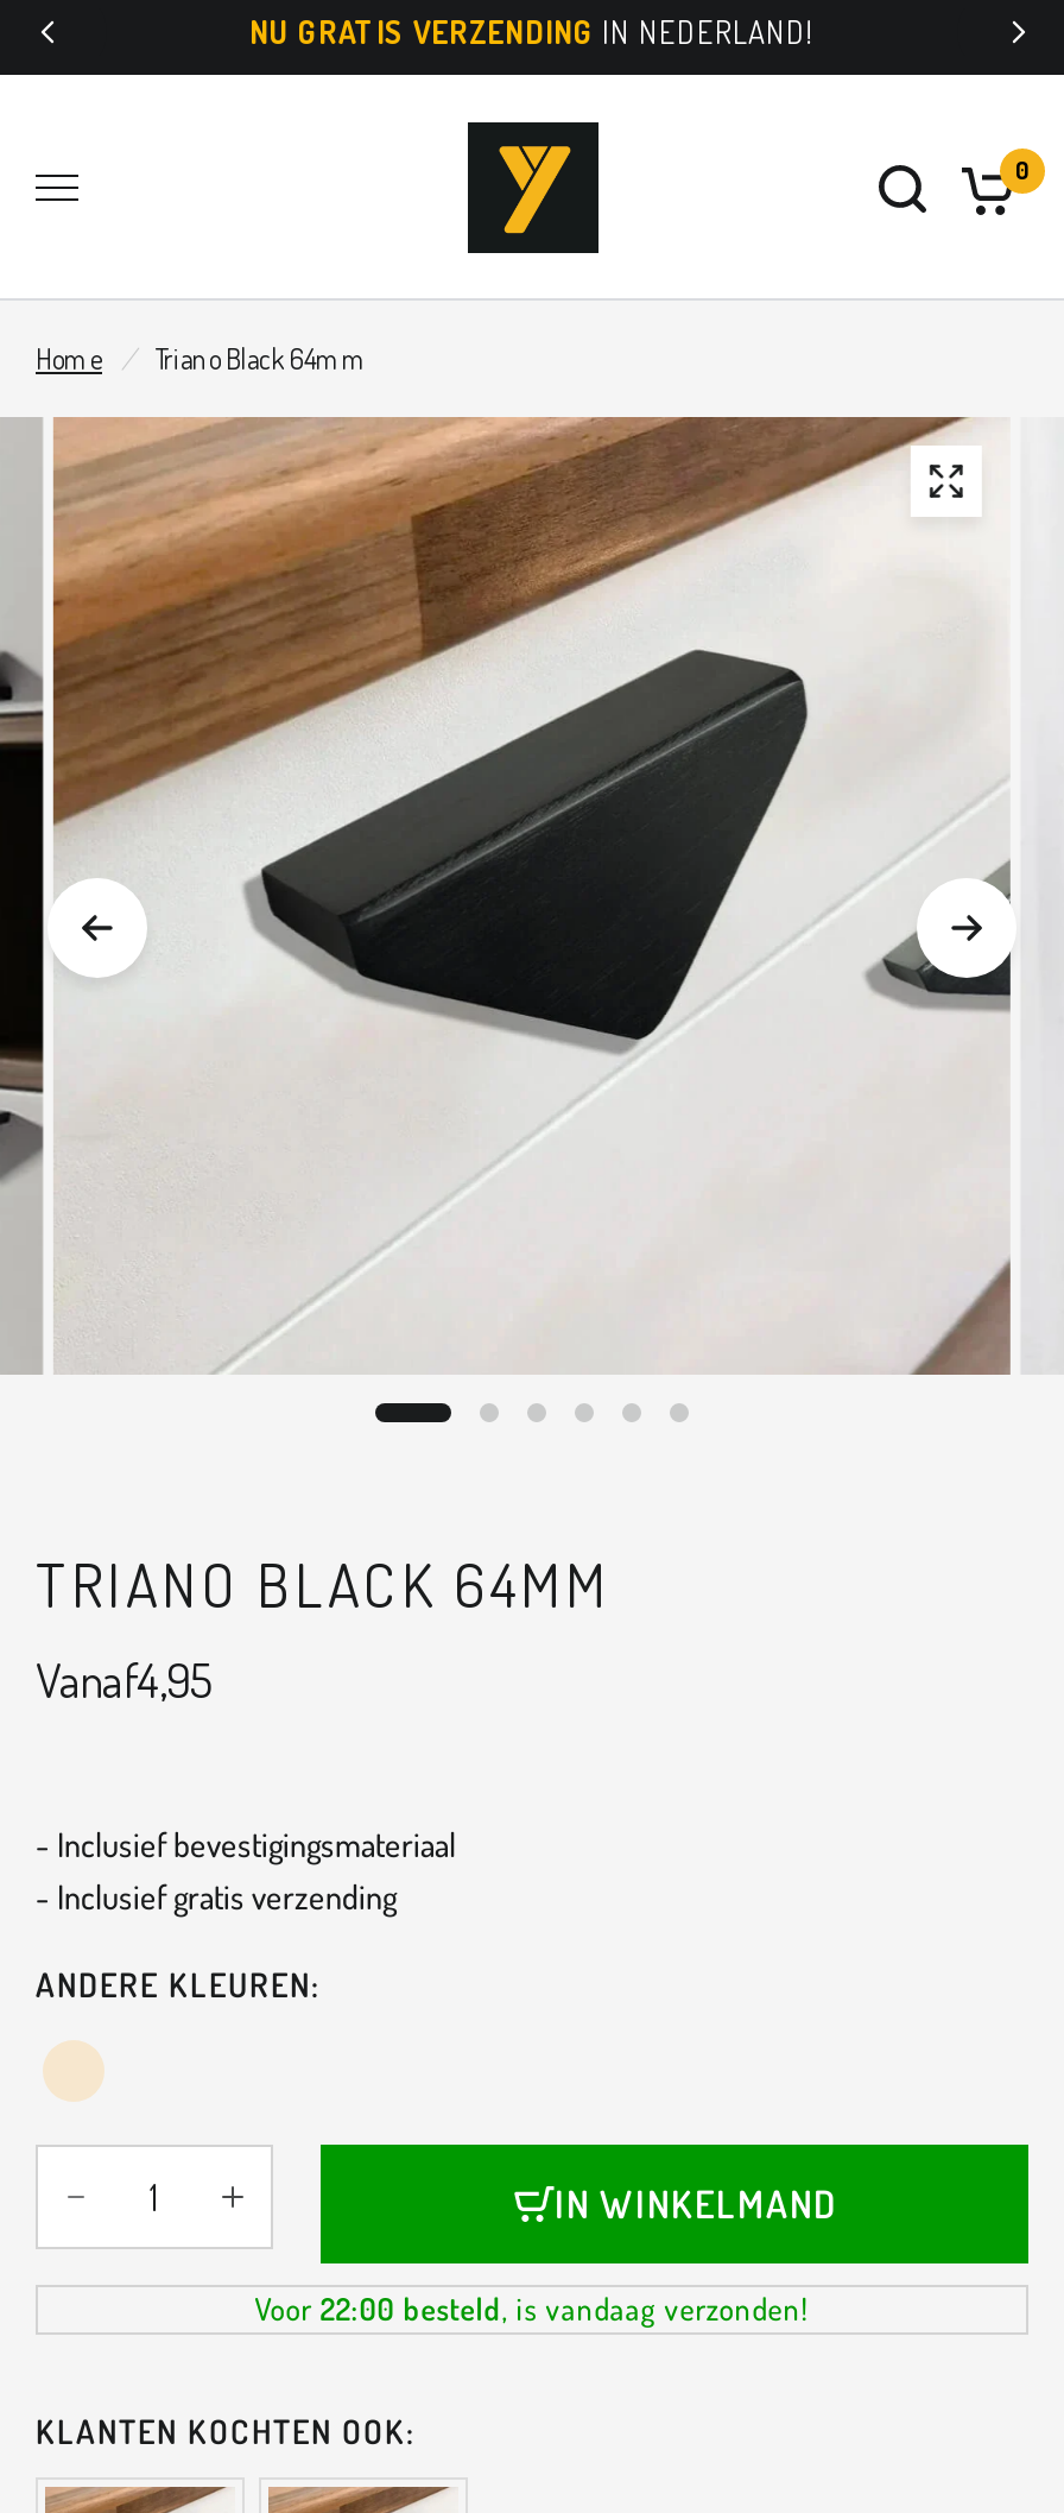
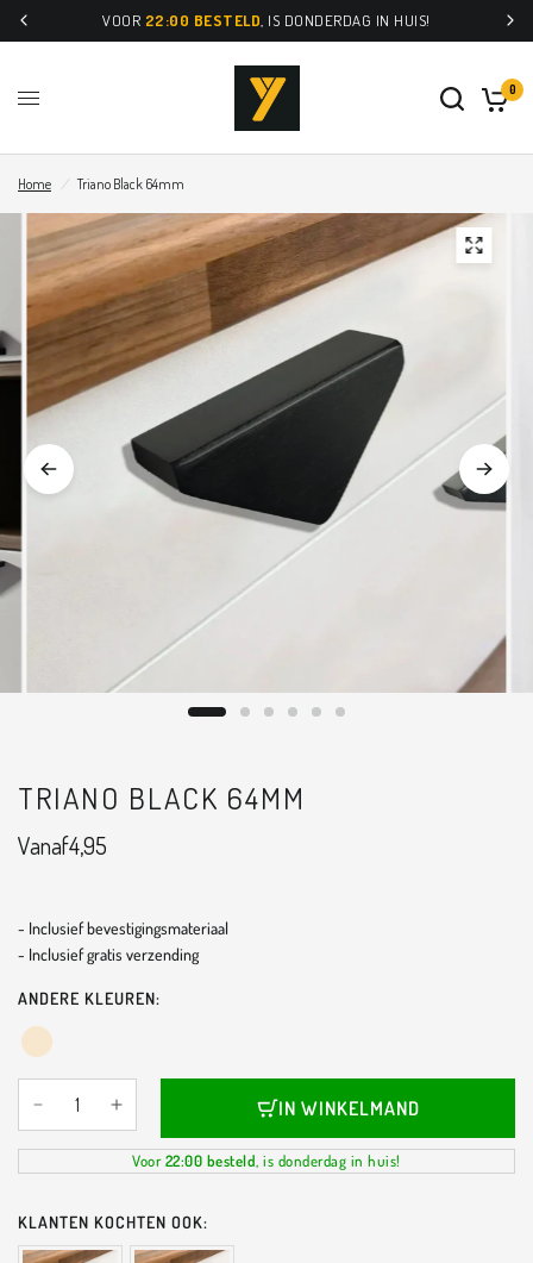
- NU GRATIS VERZENDING IN NEDERLAND!
+ VOOR 22:00 BESTELD, IS DONDERDAG IN HUIS!

- Voor 22:00 besteld, is vandaag verzonden!
+ Voor 22:00 besteld, is donderdag in huis!
